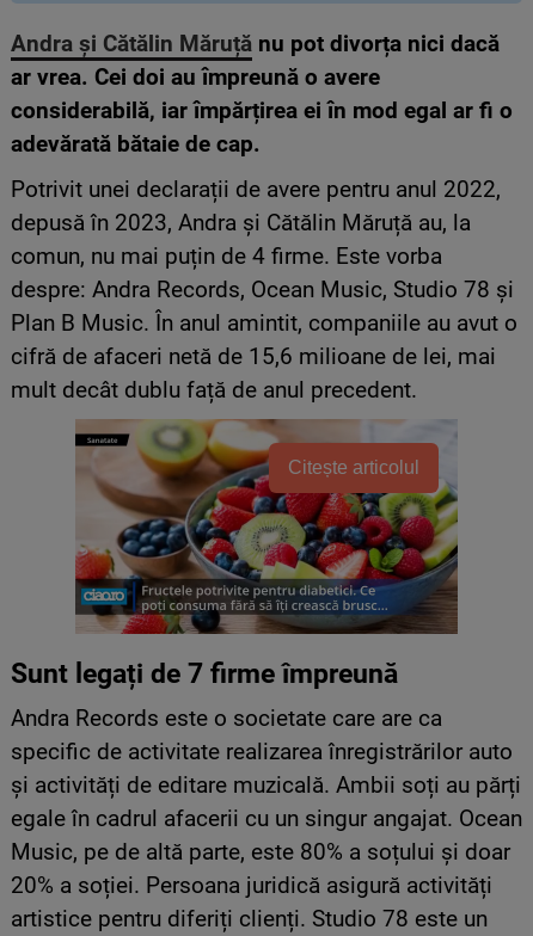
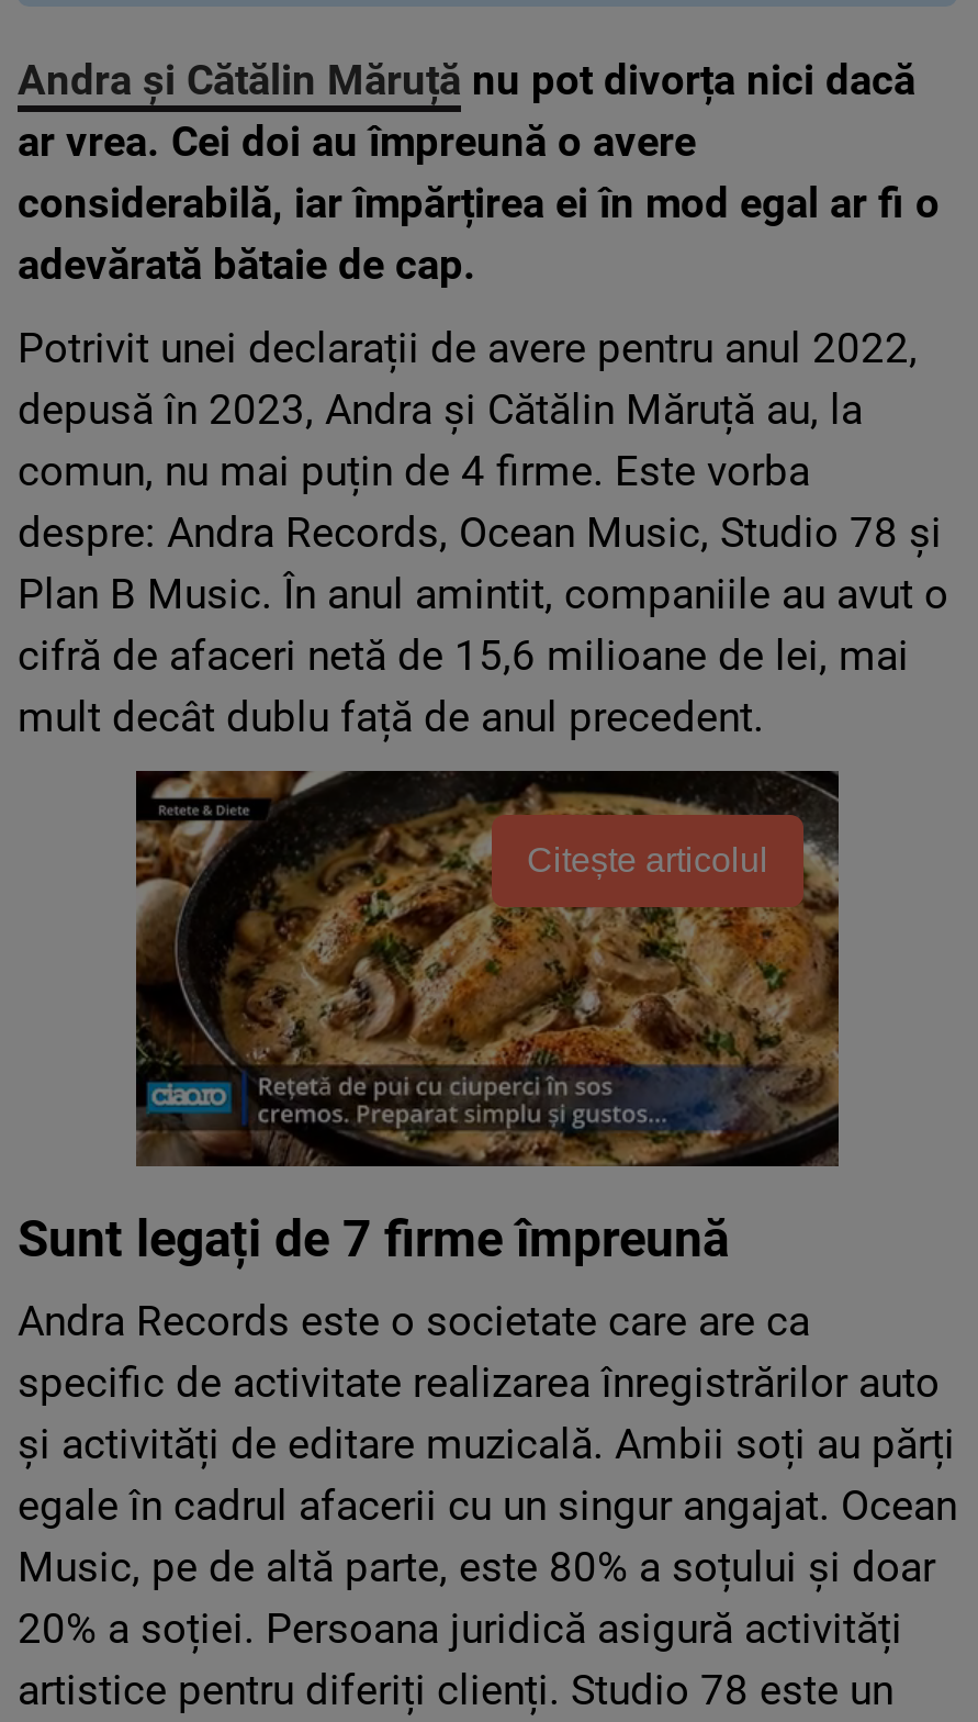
- [image]
+ [image]
